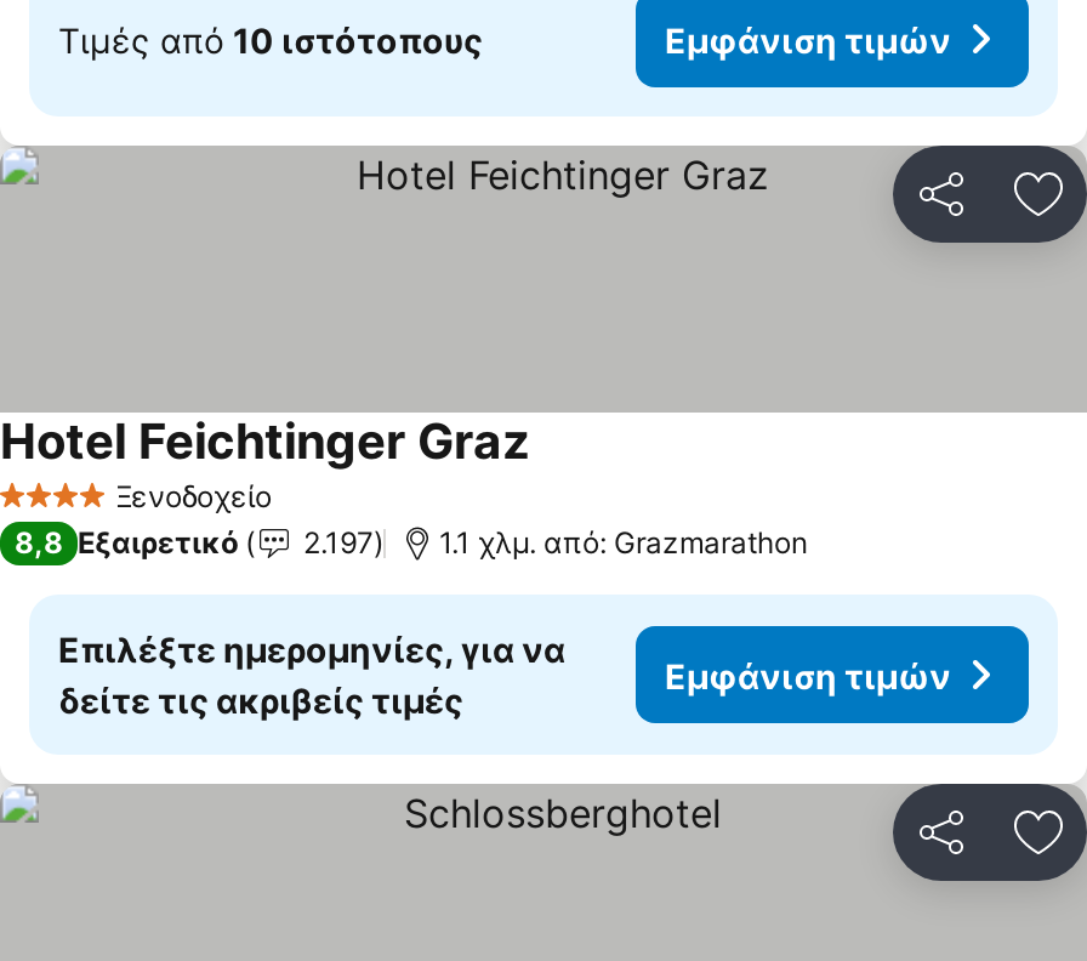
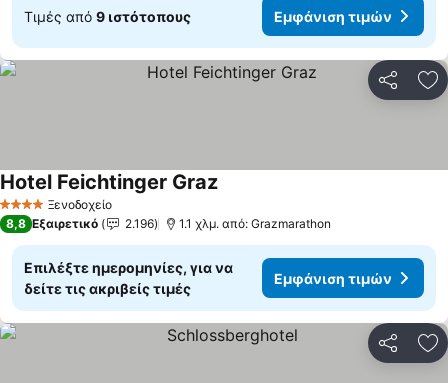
- Τιμές από 10 ιστότοπους
+ Τιμές από 9 ιστότοπους

- 2.197
+ 2.196
